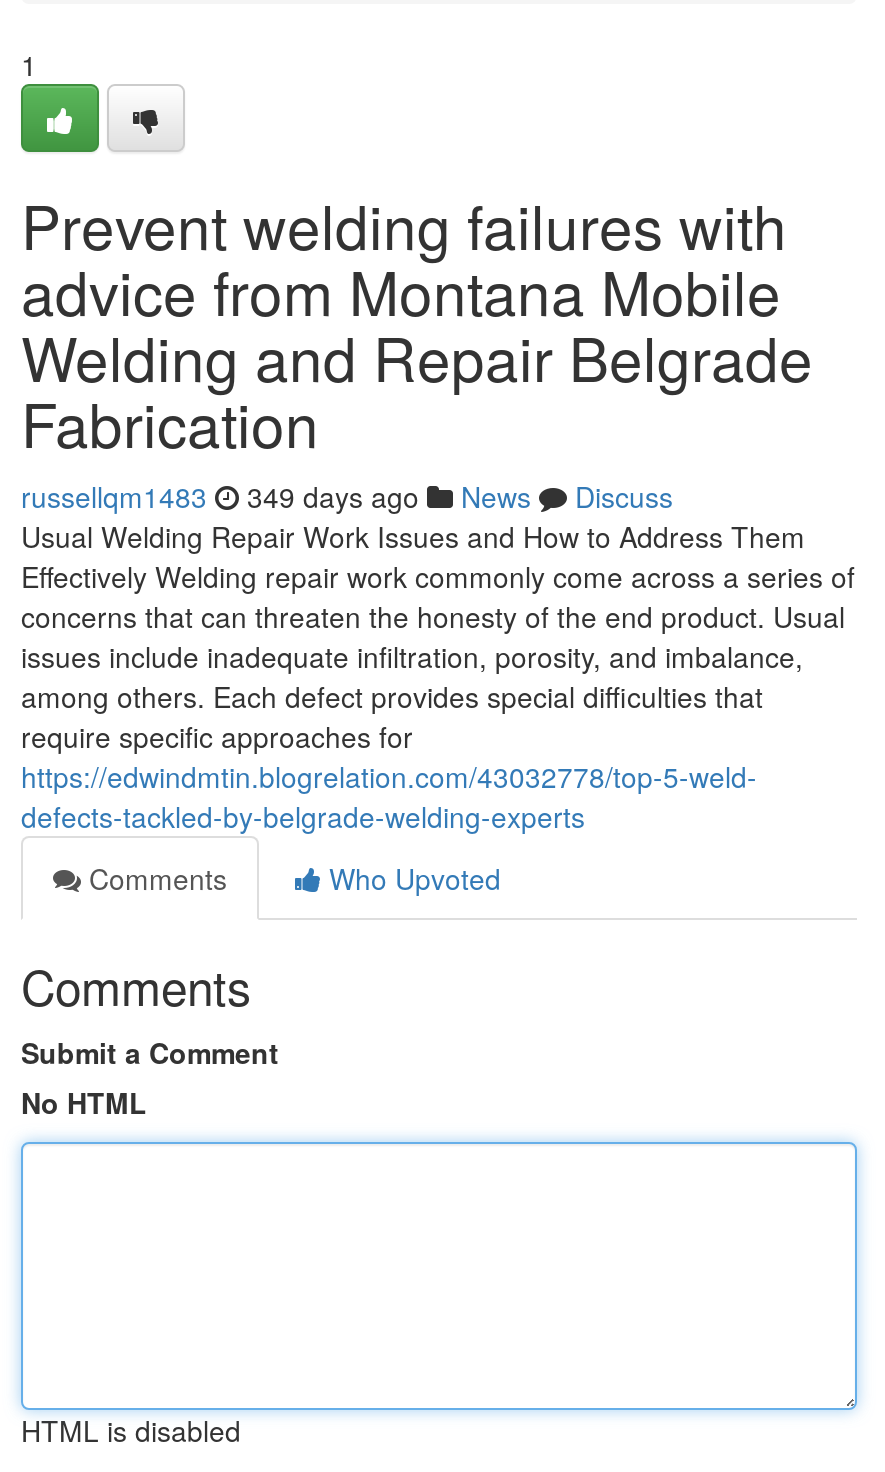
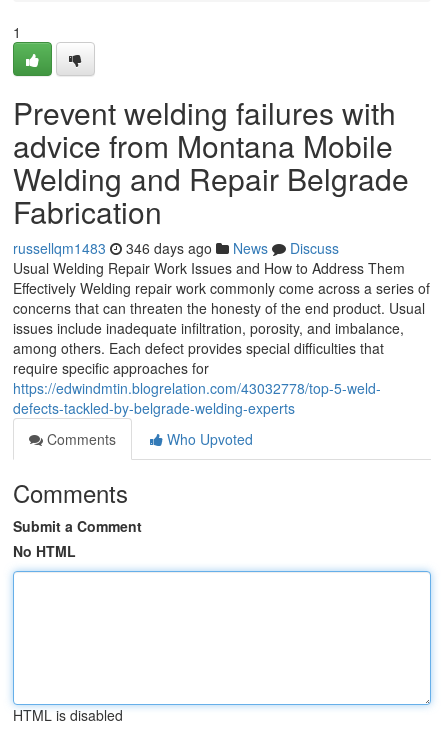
- russellqm1483 349 days ago News Discuss
+ russellqm1483 346 days ago News Discuss
